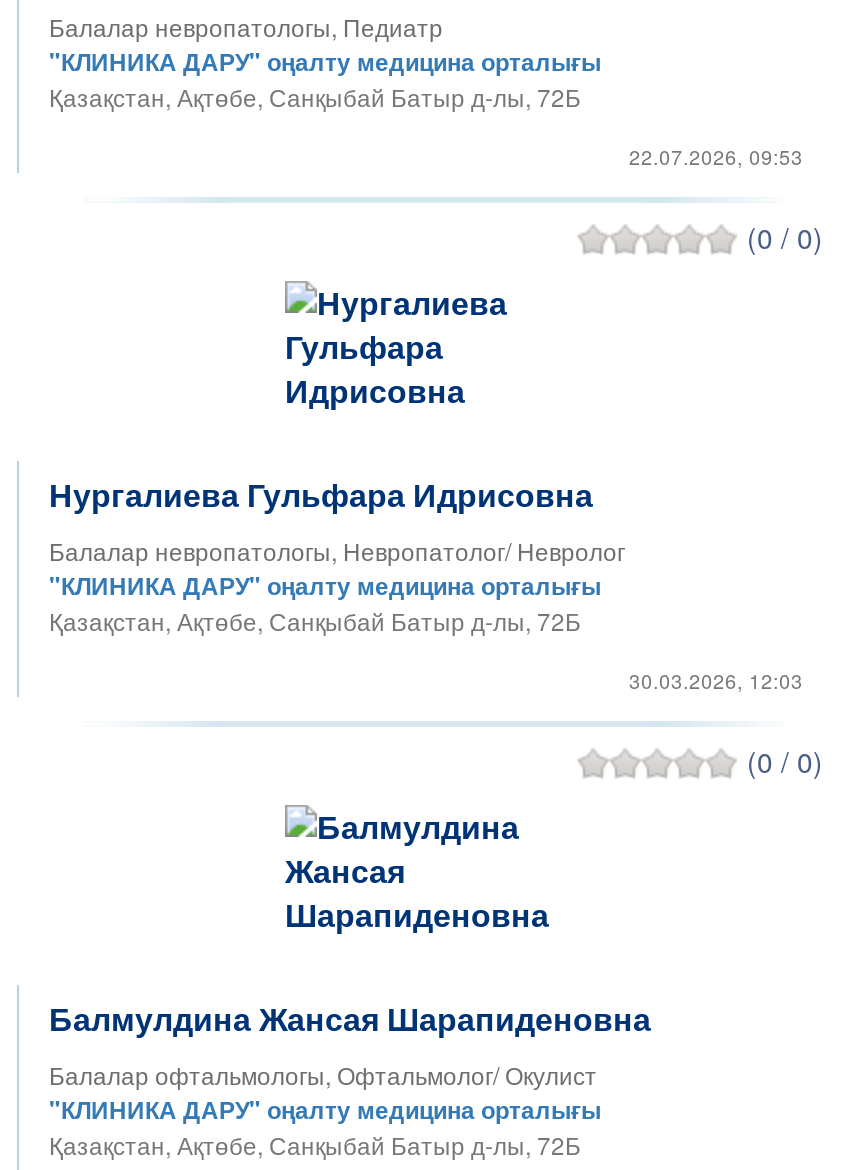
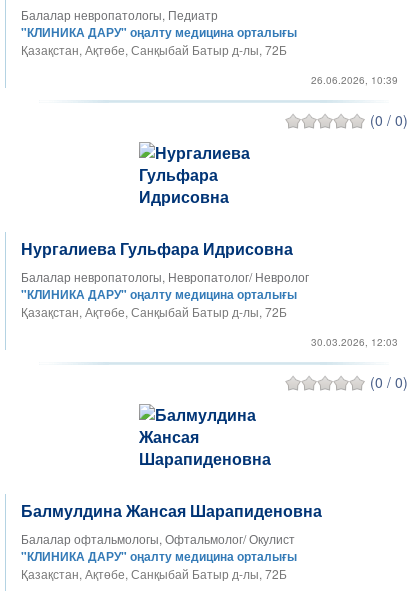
- 22.07.2026, 09:53
+ 26.06.2026, 10:39
